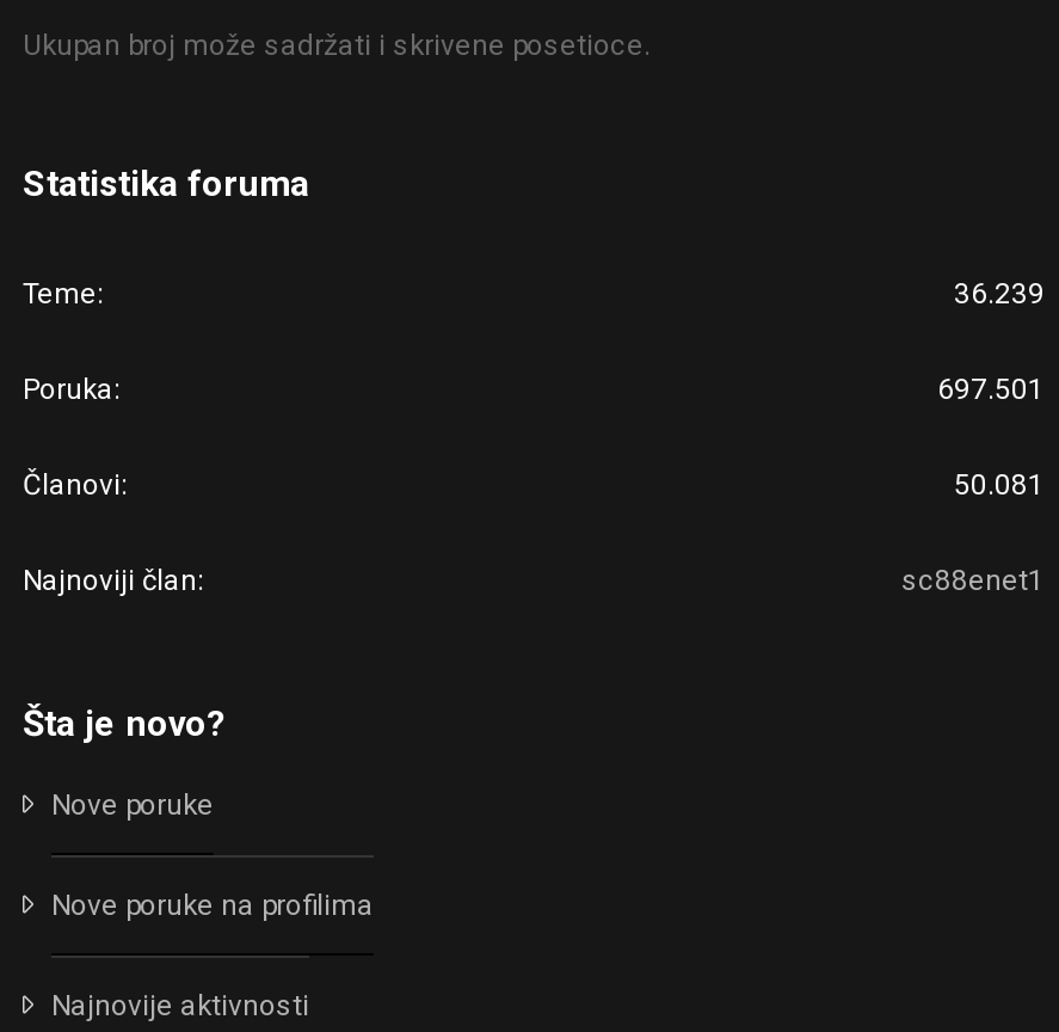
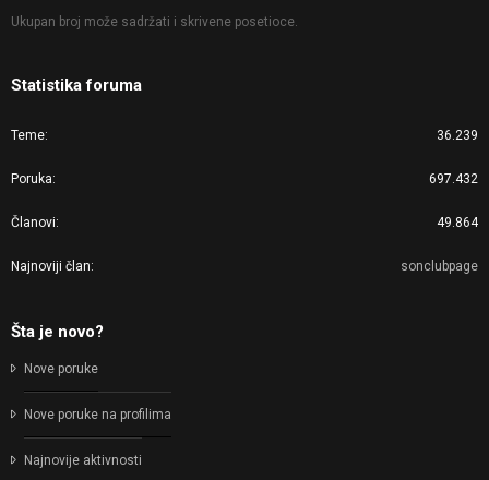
- 697.501
+ 697.432

- 50.081
+ 49.864

- sc88enet1
+ sonclubpage
